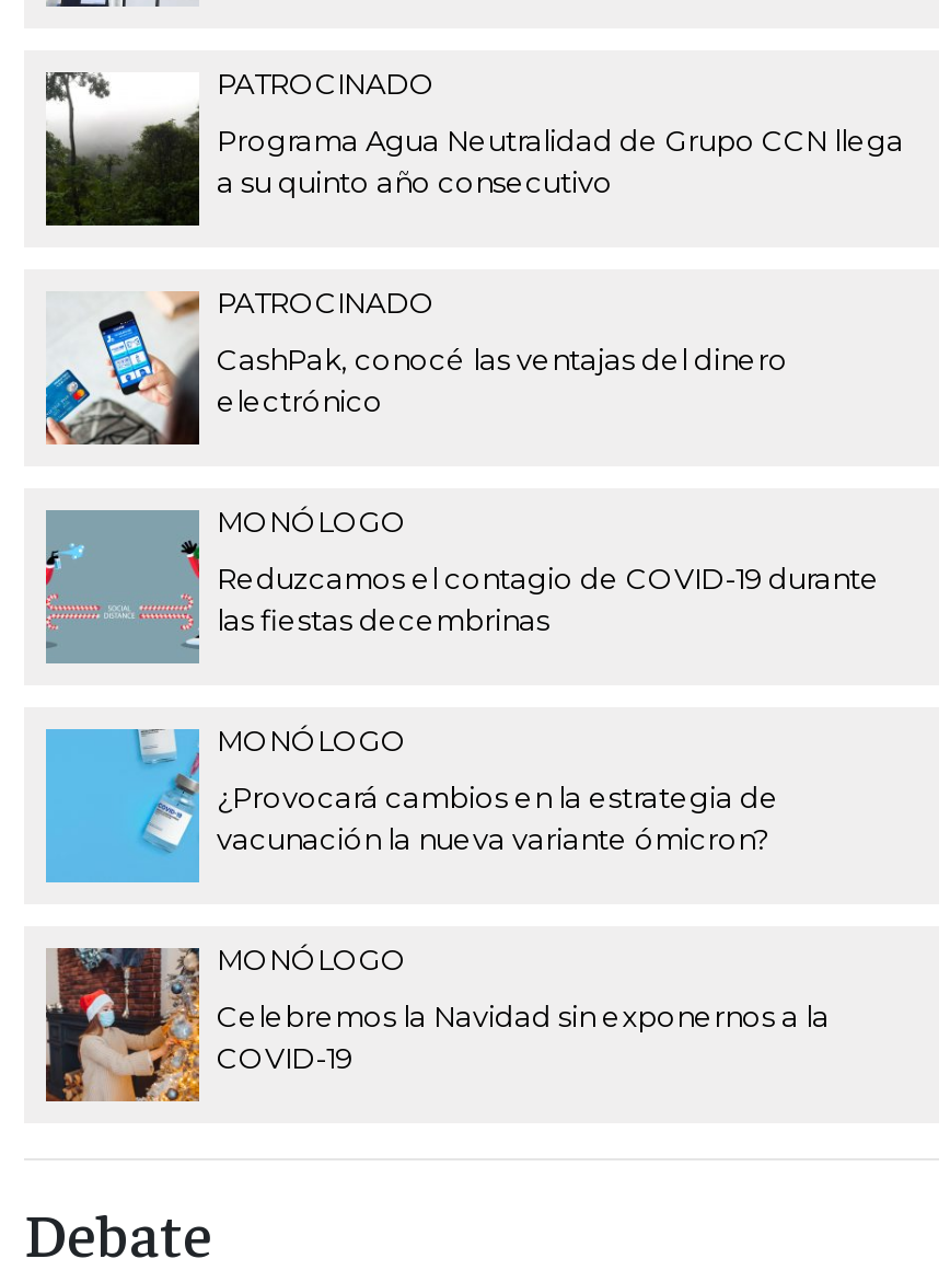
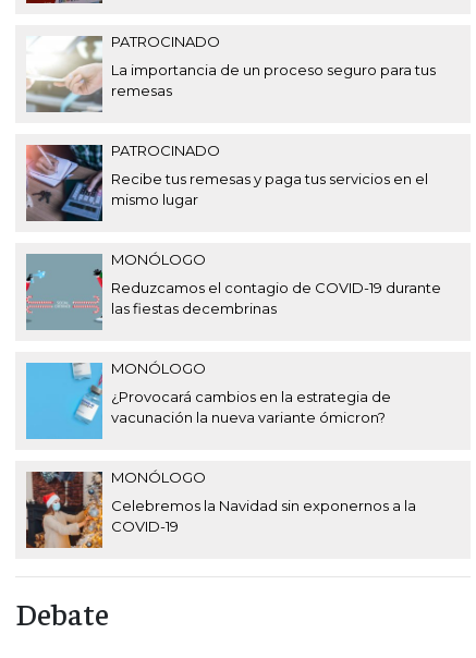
- [image]
- Programa Agua Neutralidad de Grupo CCN llega
- a su quinto año consecutivo
+ [image]
+ La importancia de un proceso seguro para tus
+ remesas

- [image]
- CashPak, conocé las ventajas del dinero
- electrónico
+ [image]
+ Recibe tus remesas y paga tus servicios en el
+ mismo lugar
